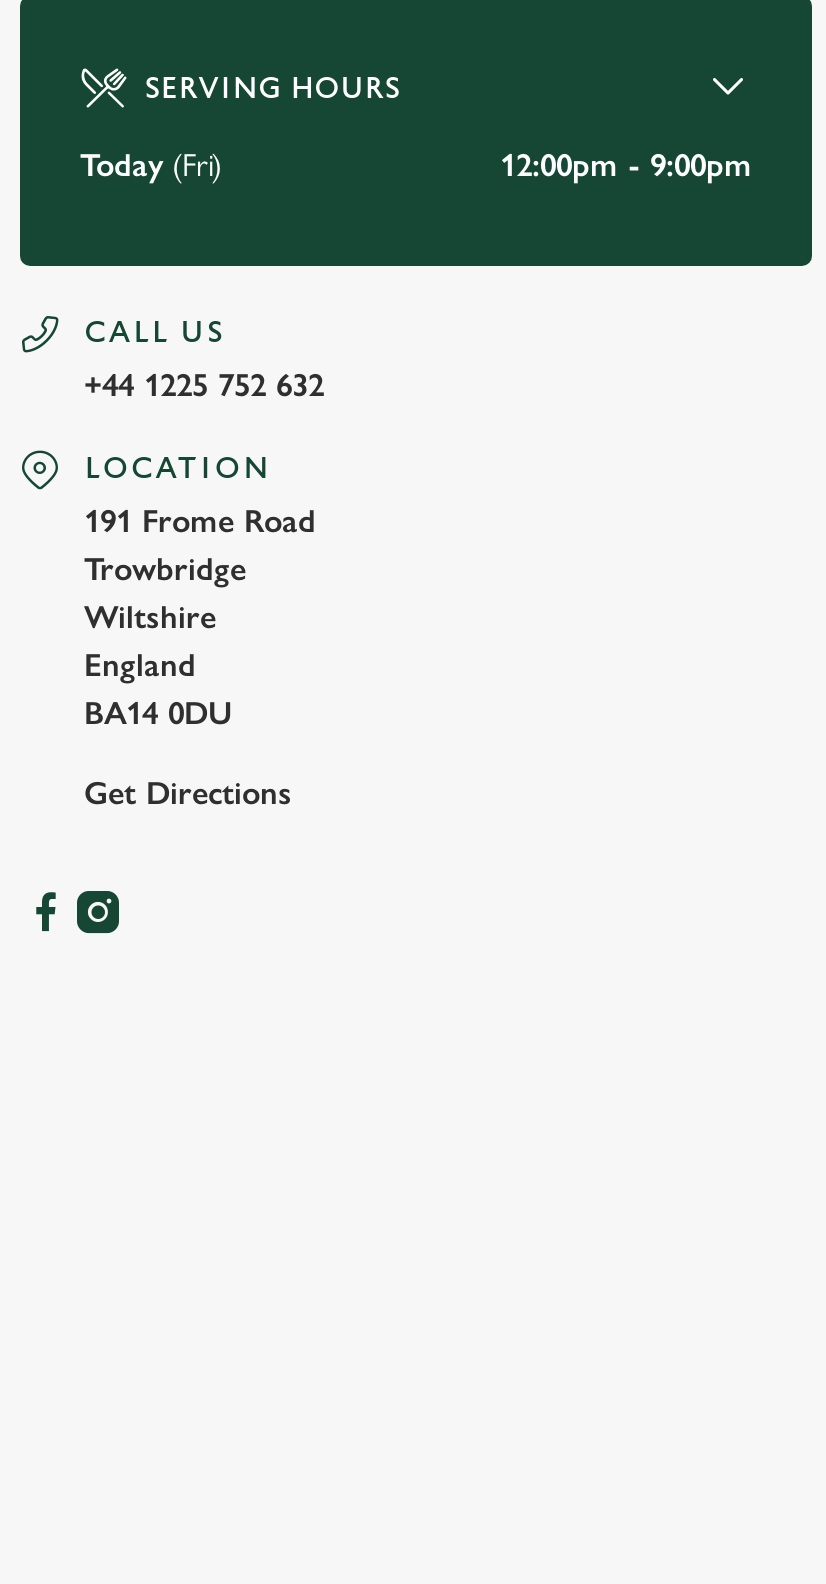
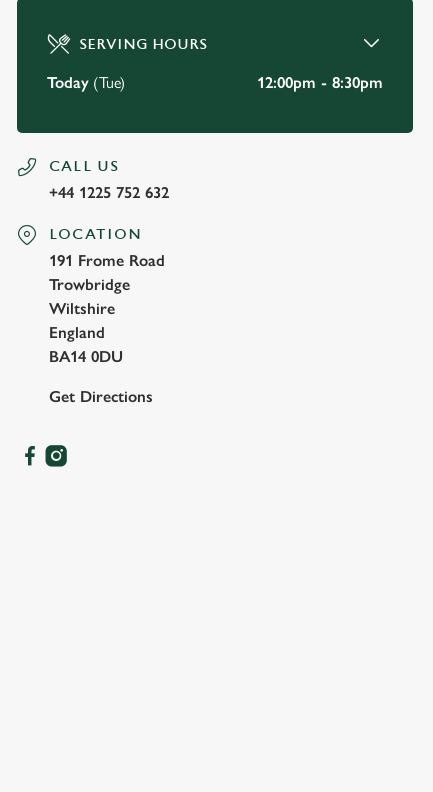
- Today (Fri)
+ Today (Tue)

- 12:00pm - 9:00pm
+ 12:00pm - 8:30pm
